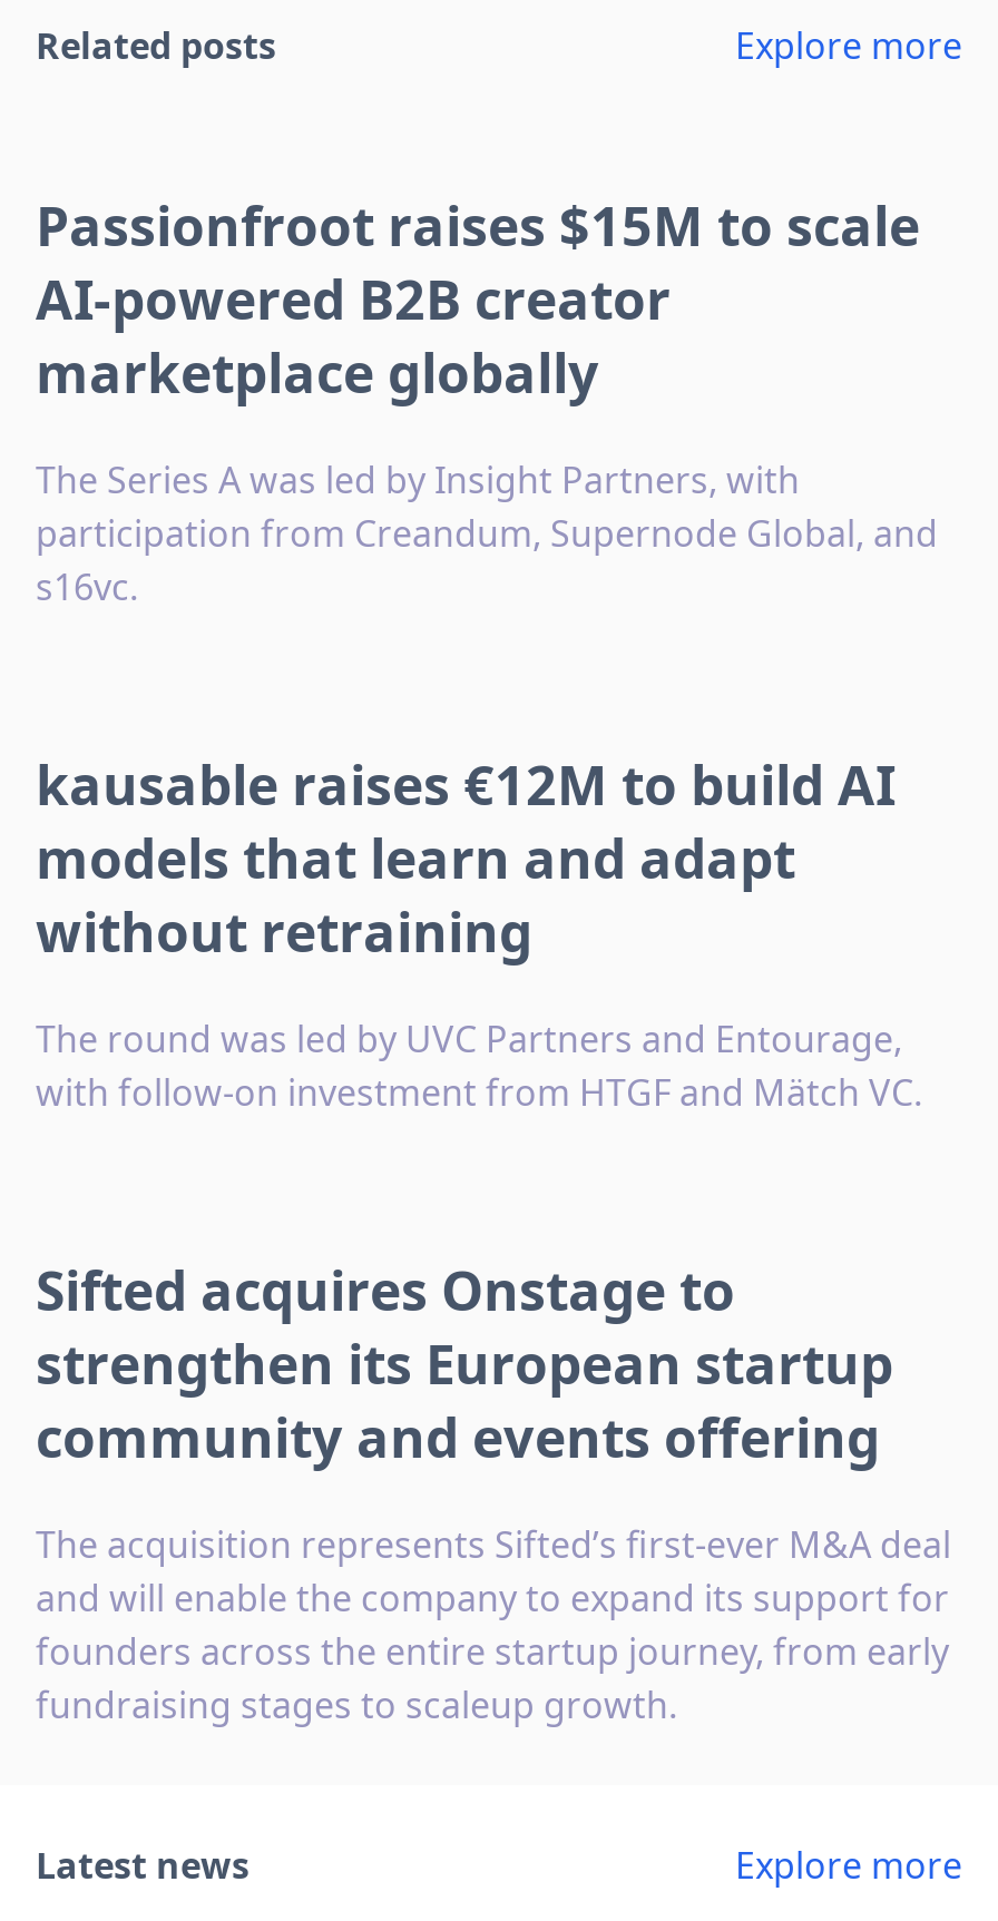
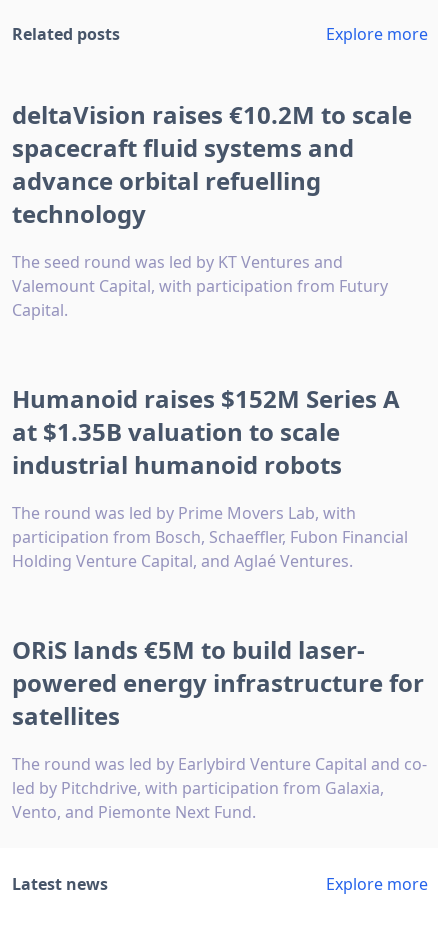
- Passionfroot raises $15M to scale
- AI-powered B2B creator
- marketplace globally
+ deltaVision raises €10.2M to scale
+ spacecraft fluid systems and
+ advance orbital refuelling
+ technology

- The Series A was led by Insight Partners, with
- participation from Creandum, Supernode Global, and
- s16vc.
+ The seed round was led by KT Ventures and
+ Valemount Capital, with participation from Futury
+ Capital.

- kausable raises €12M to build AI
- models that learn and adapt
- without retraining
+ Humanoid raises $152M Series A
+ at $1.35B valuation to scale
+ industrial humanoid robots

- The round was led by UVC Partners and Entourage,
- with follow-on investment from HTGF and Mätch VC.
+ The round was led by Prime Movers Lab, with
+ participation from Bosch, Schaeffler, Fubon Financial
+ Holding Venture Capital, and Aglaé Ventures.

- Sifted acquires Onstage to
- strengthen its European startup
- community and events offering
+ ORiS lands €5M to build laser-
+ powered energy infrastructure for
+ satellites

- The acquisition represents Sifted’s first-ever M&A deal
- and will enable the company to expand its support for
- founders across the entire startup journey, from early
- fundraising stages to scaleup growth.
+ The round was led by Earlybird Venture Capital and co-
+ led by Pitchdrive, with participation from Galaxia,
+ Vento, and Piemonte Next Fund.
